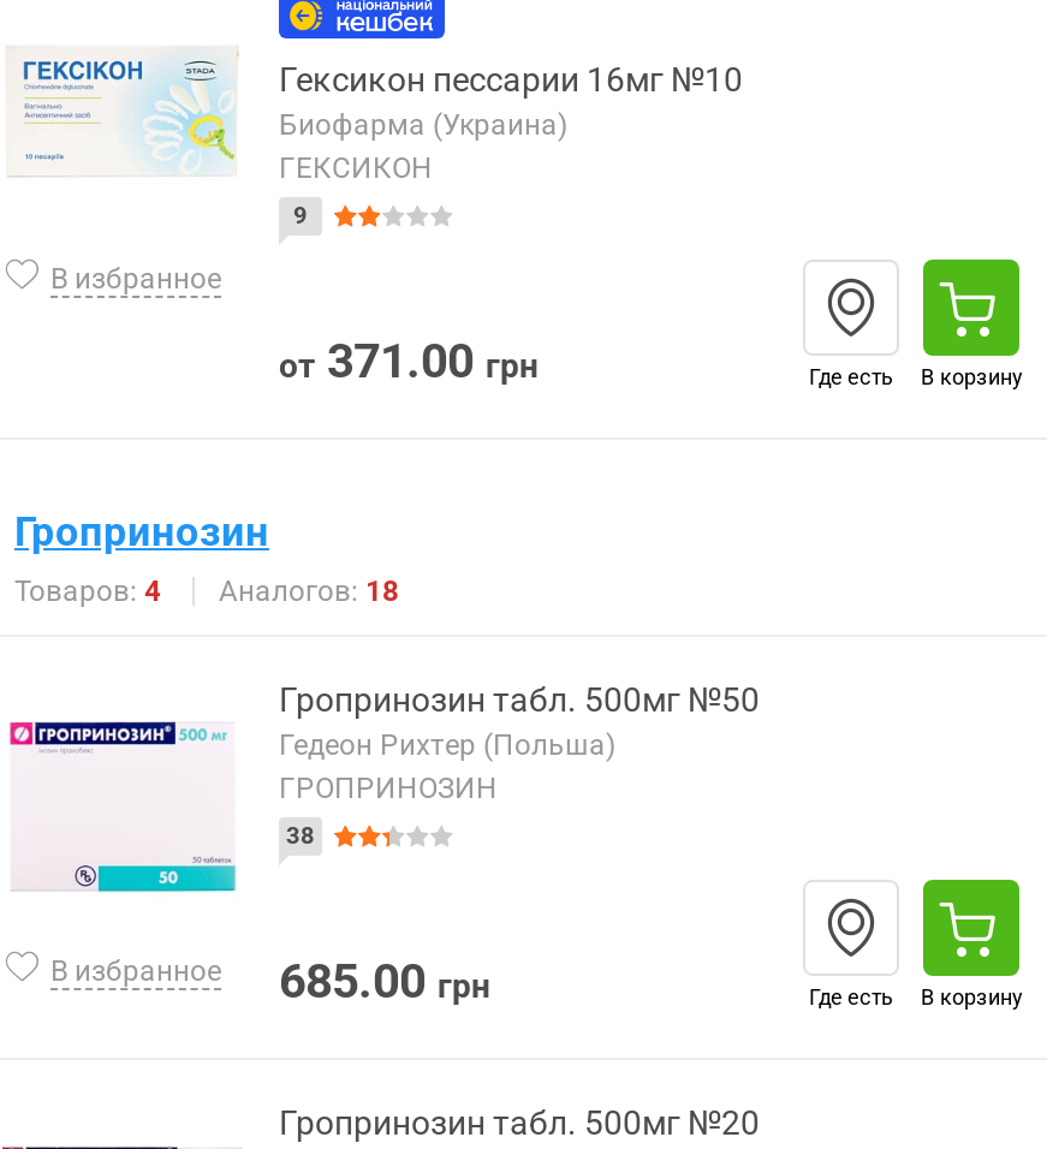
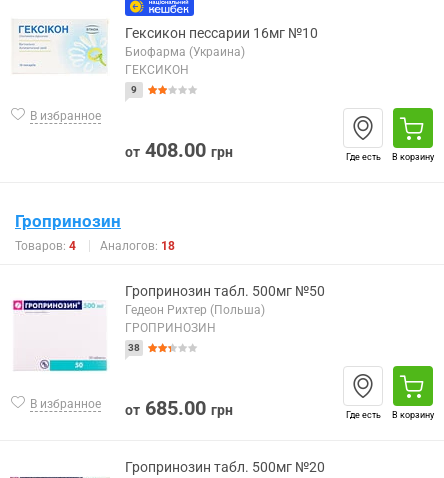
- от 371.00 грн
+ от 408.00 грн

- В избранное 685.00 грн
+ В избранное от 685.00 грн
